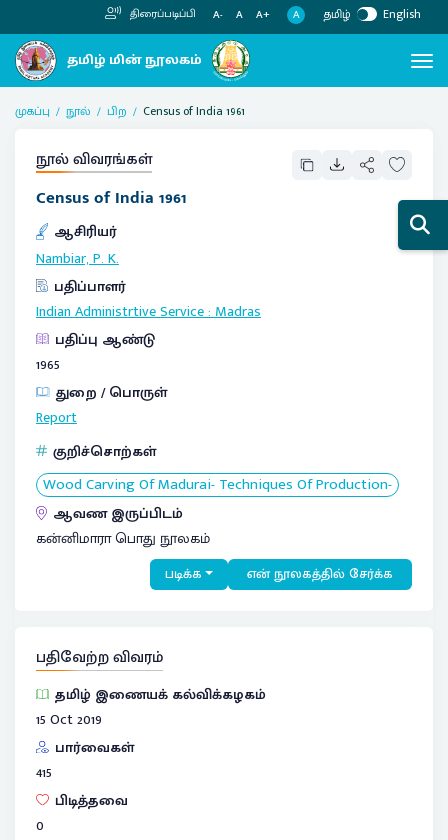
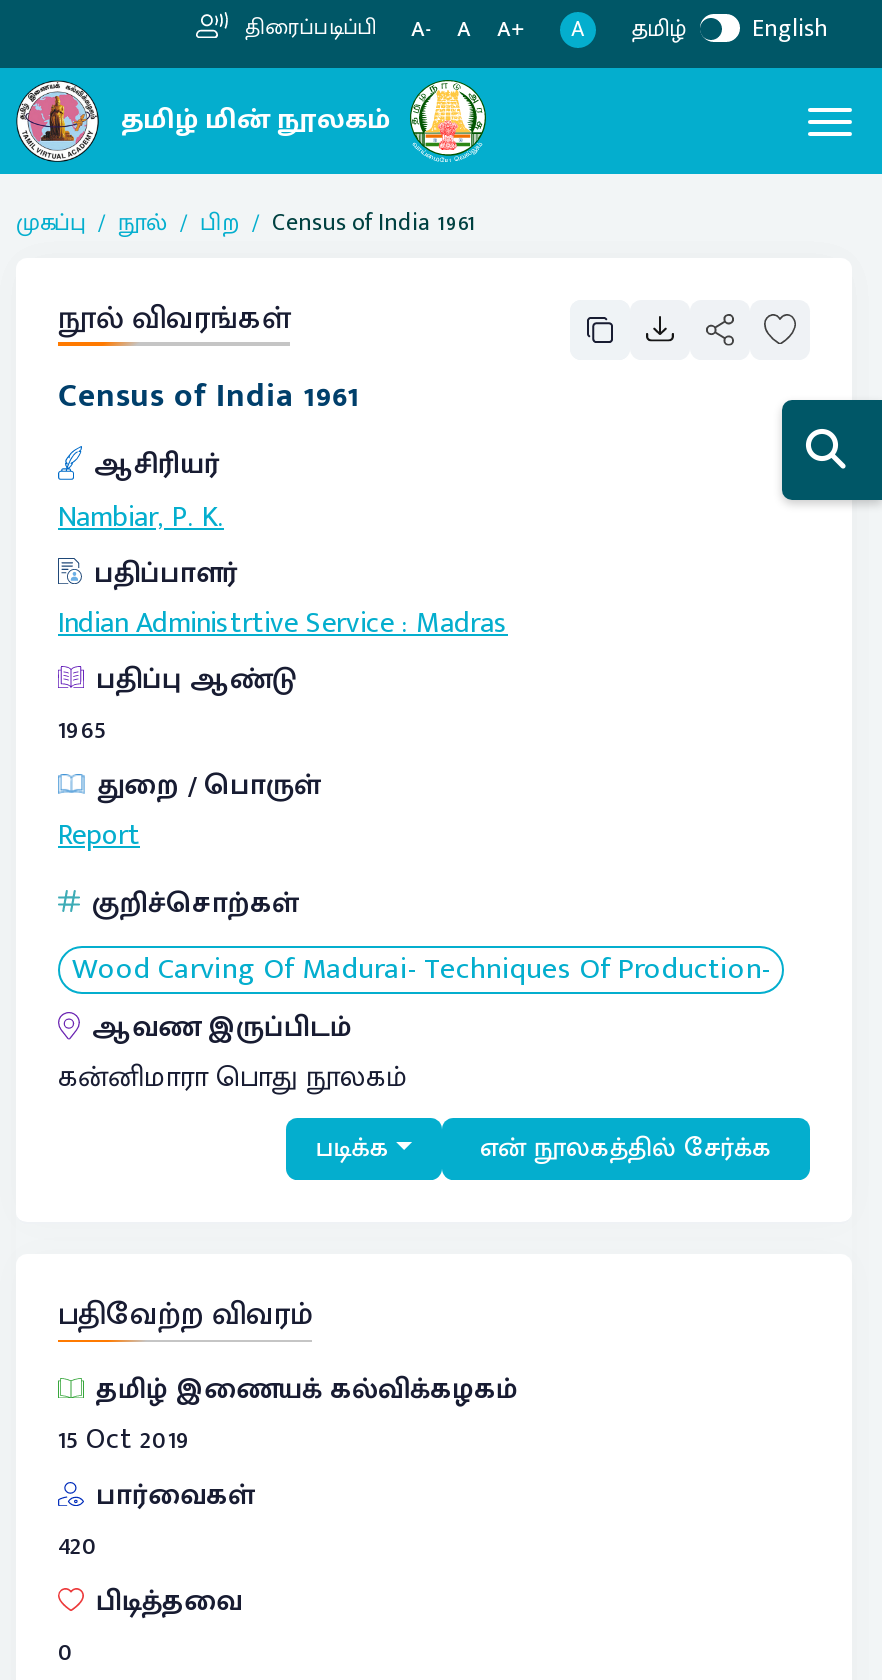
- 415
+ 420
